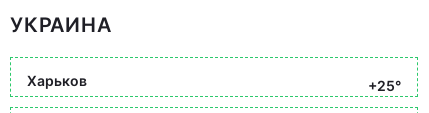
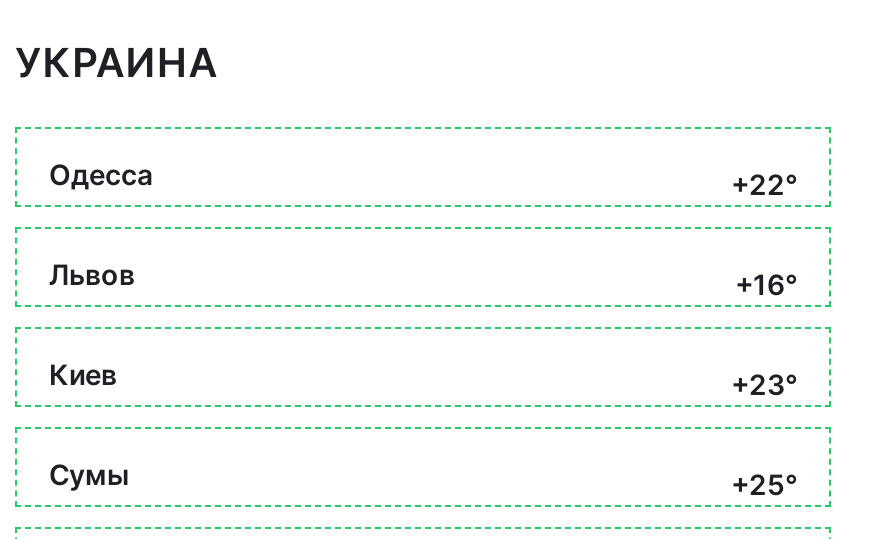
- Харьков
+ Одесса
+ +22°
+ Львов
+ +16°
+ Киев
+ +23°
+ Сумы
